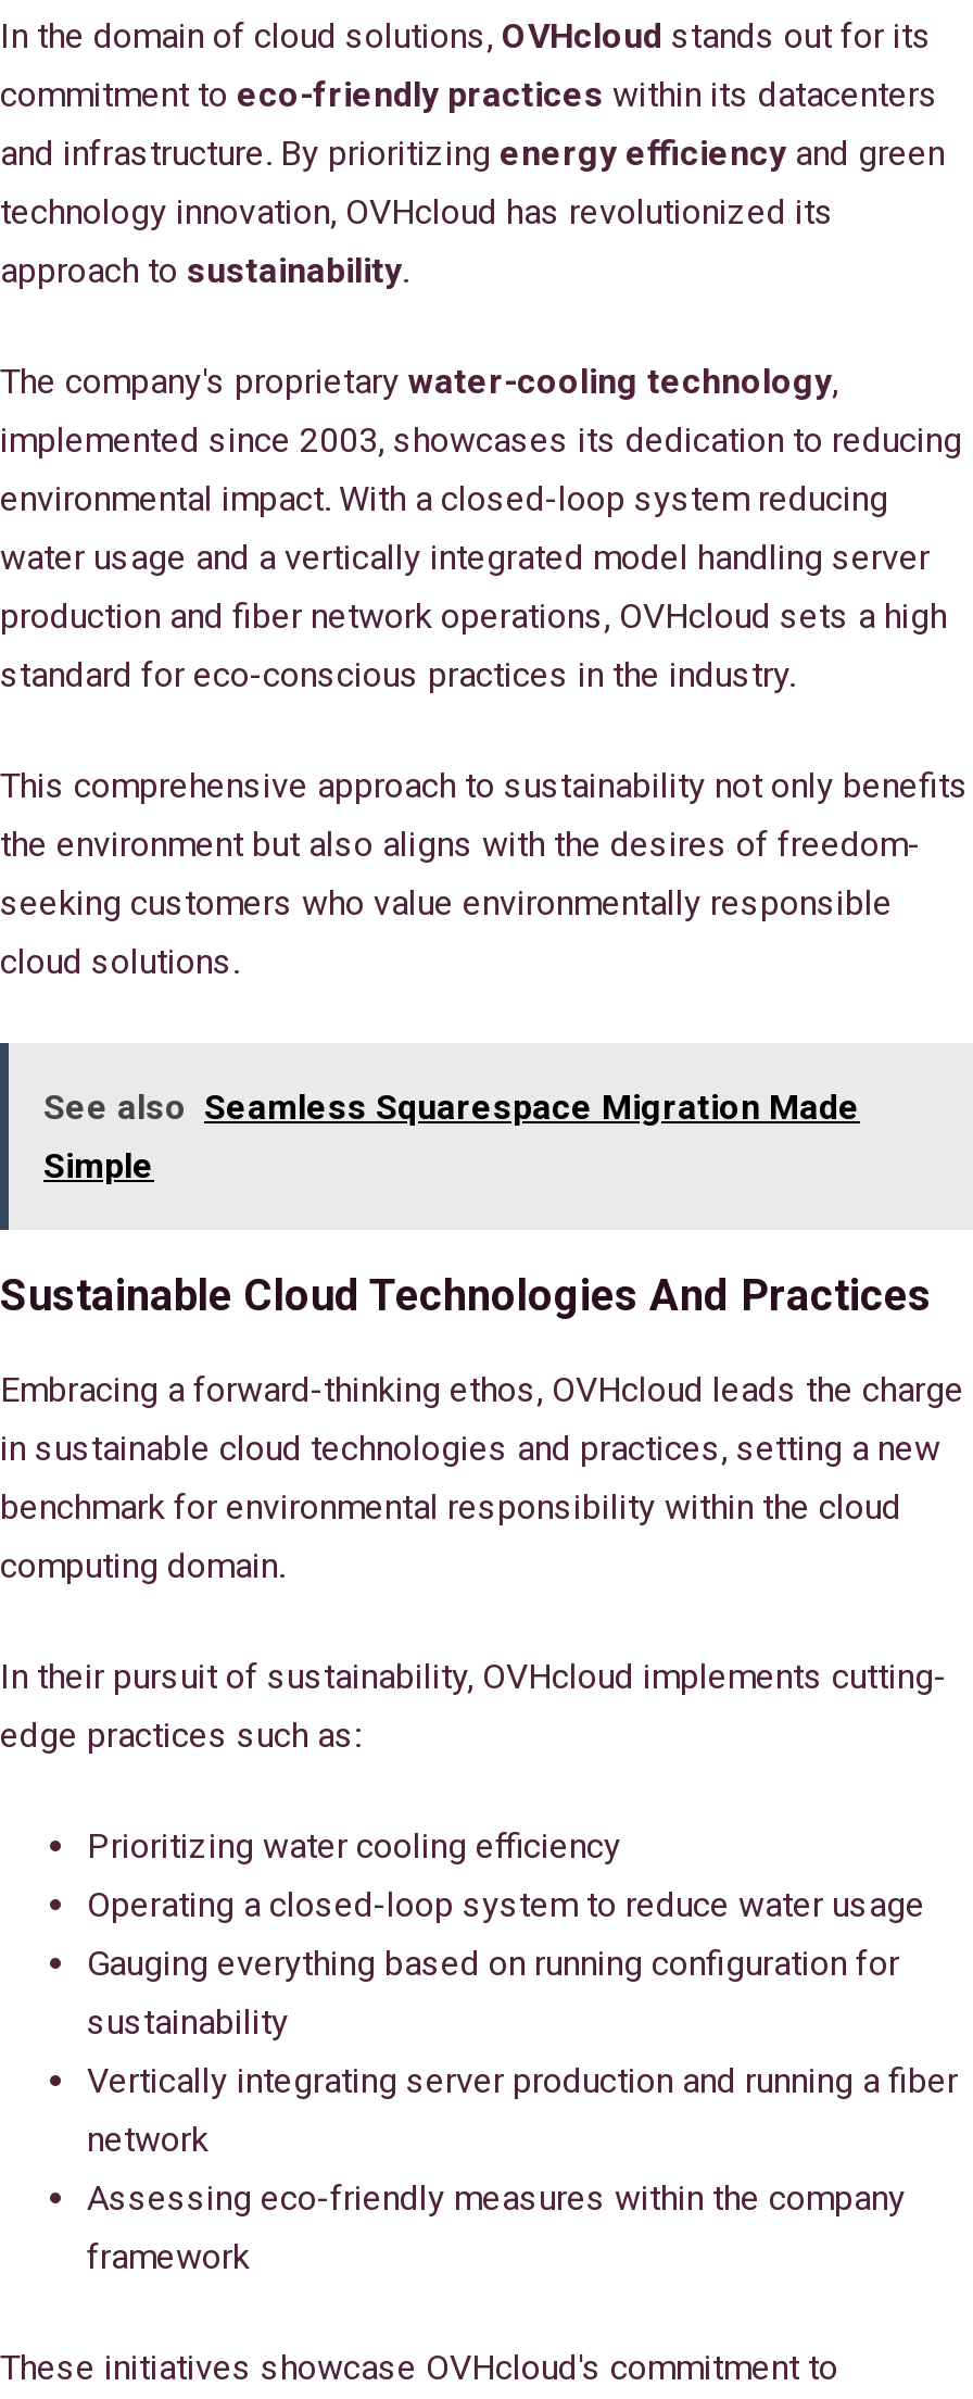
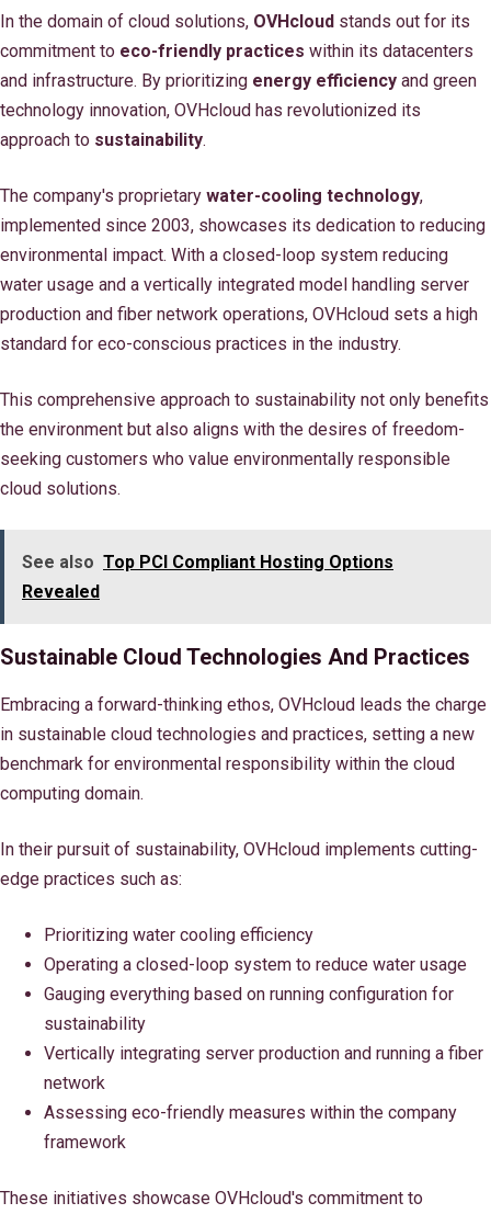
- See also Seamless Squarespace Migration Made
- Simple
+ See also Top PCI Compliant Hosting Options
+ Revealed
